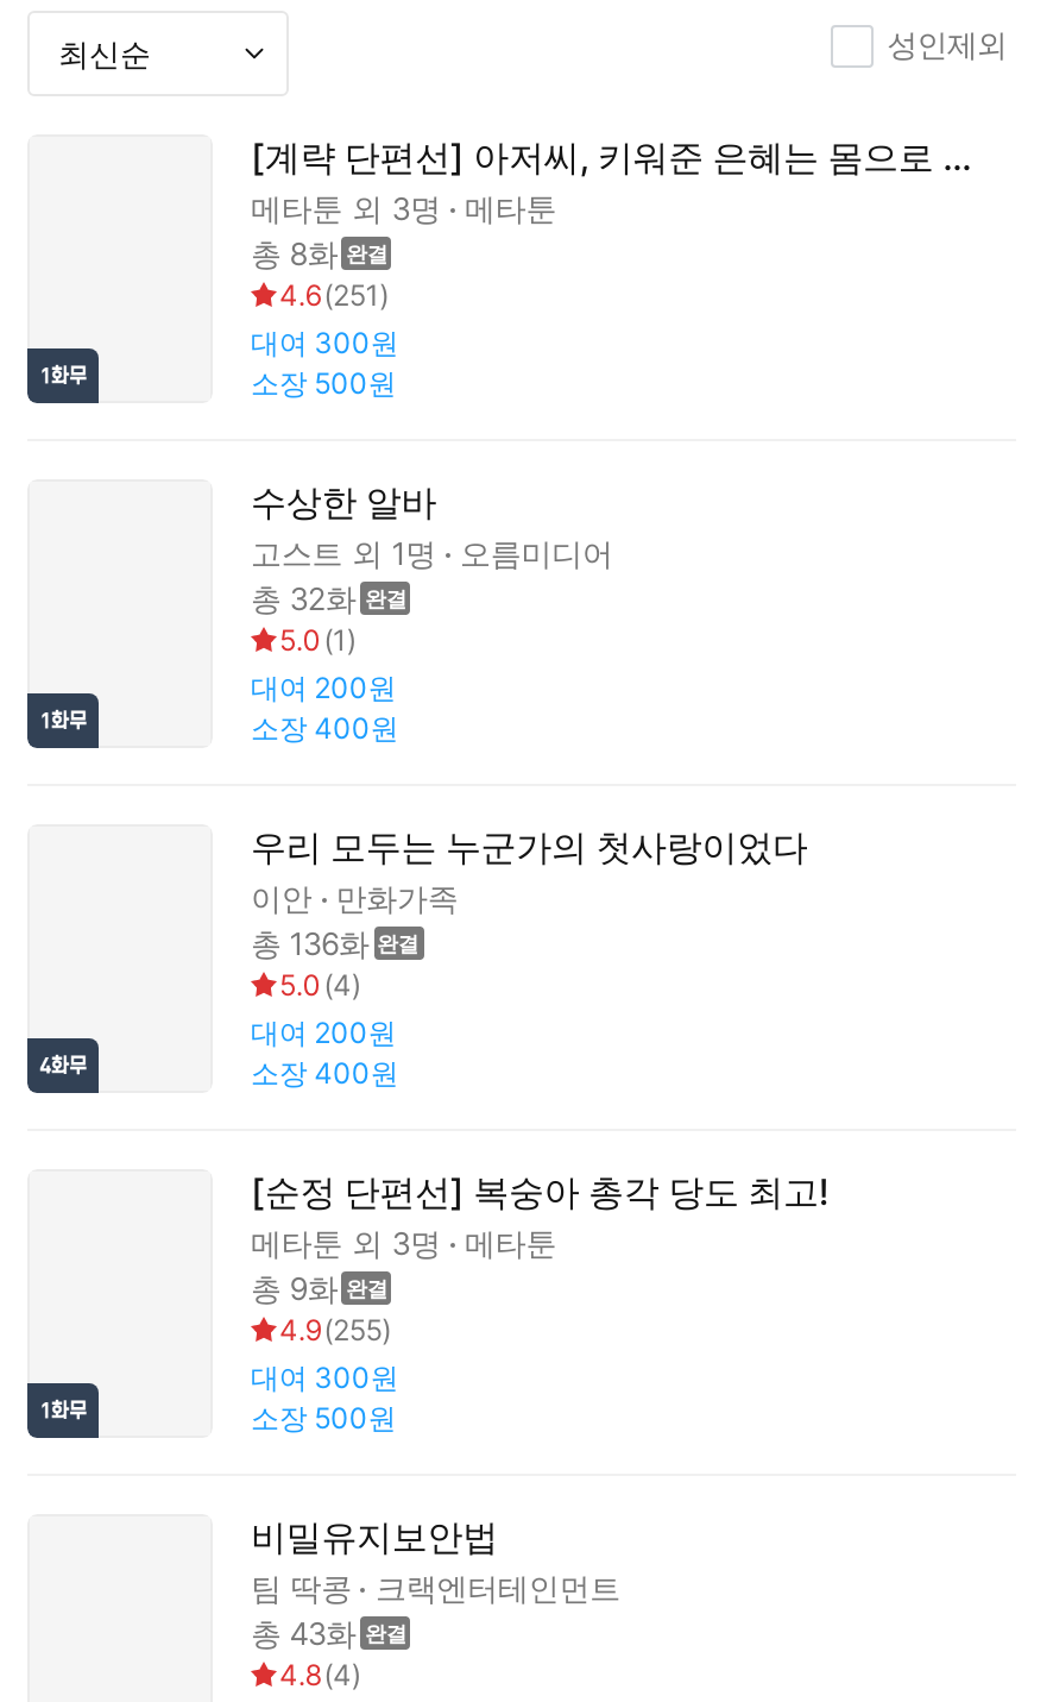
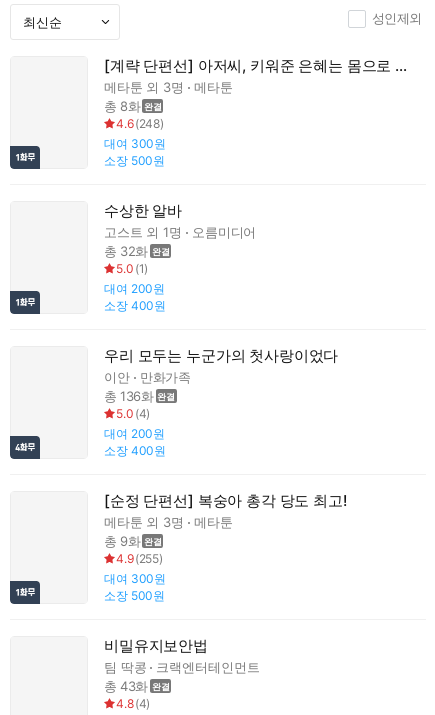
- 4.6(251)
+ 4.6(248)
